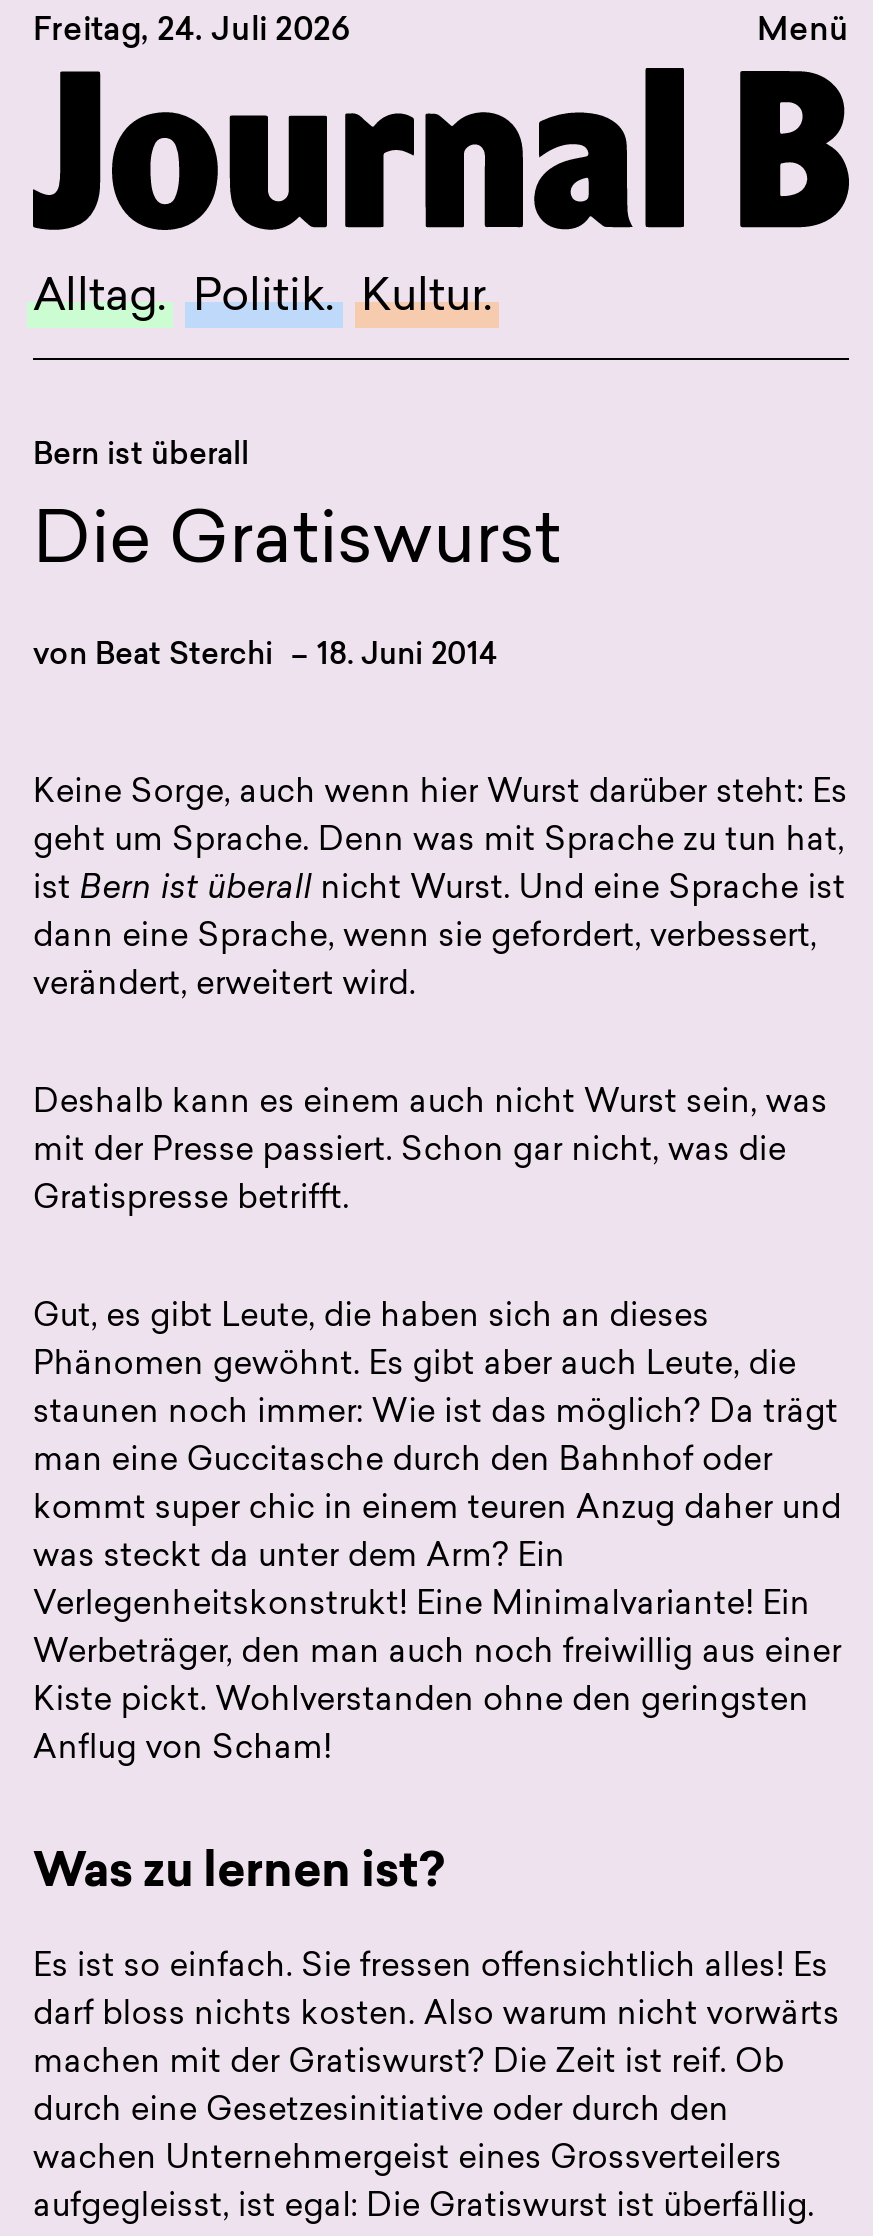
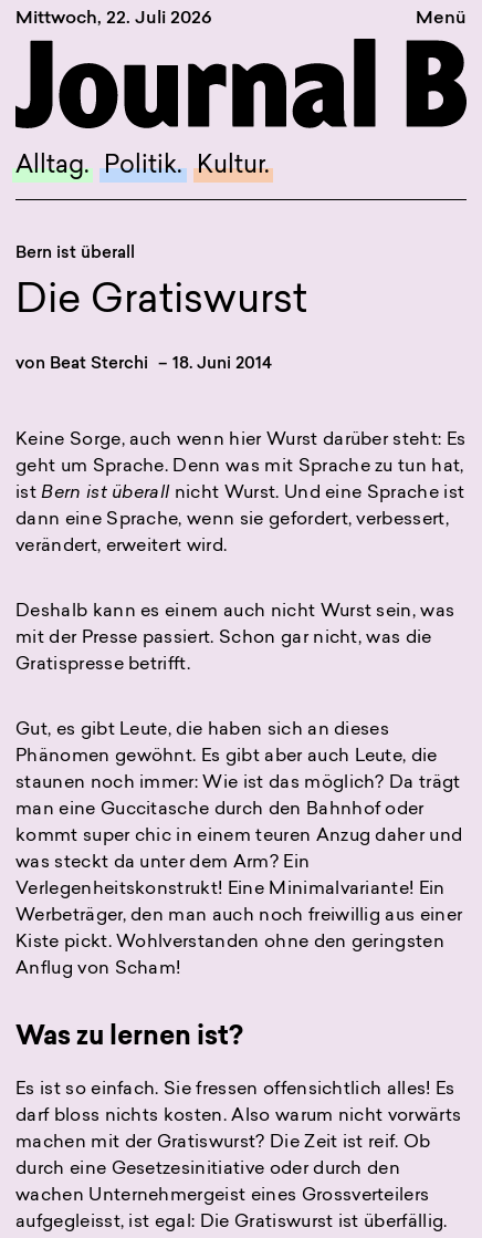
- Freitag, 24. Juli 2026
+ Mittwoch, 22. Juli 2026
